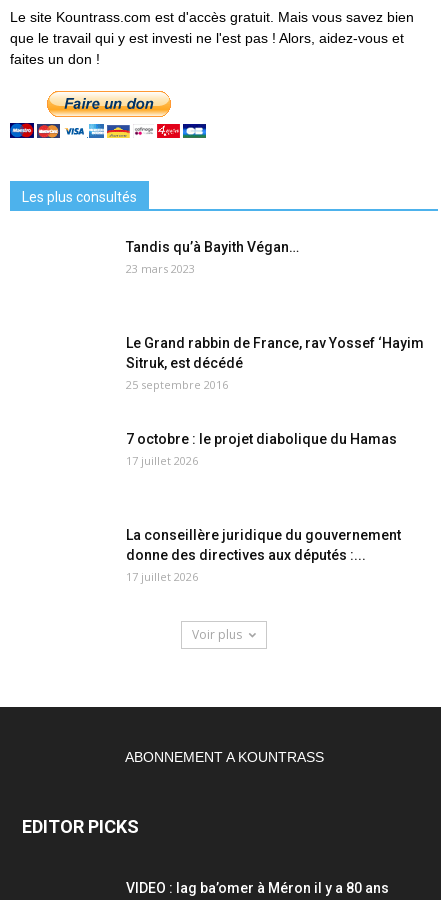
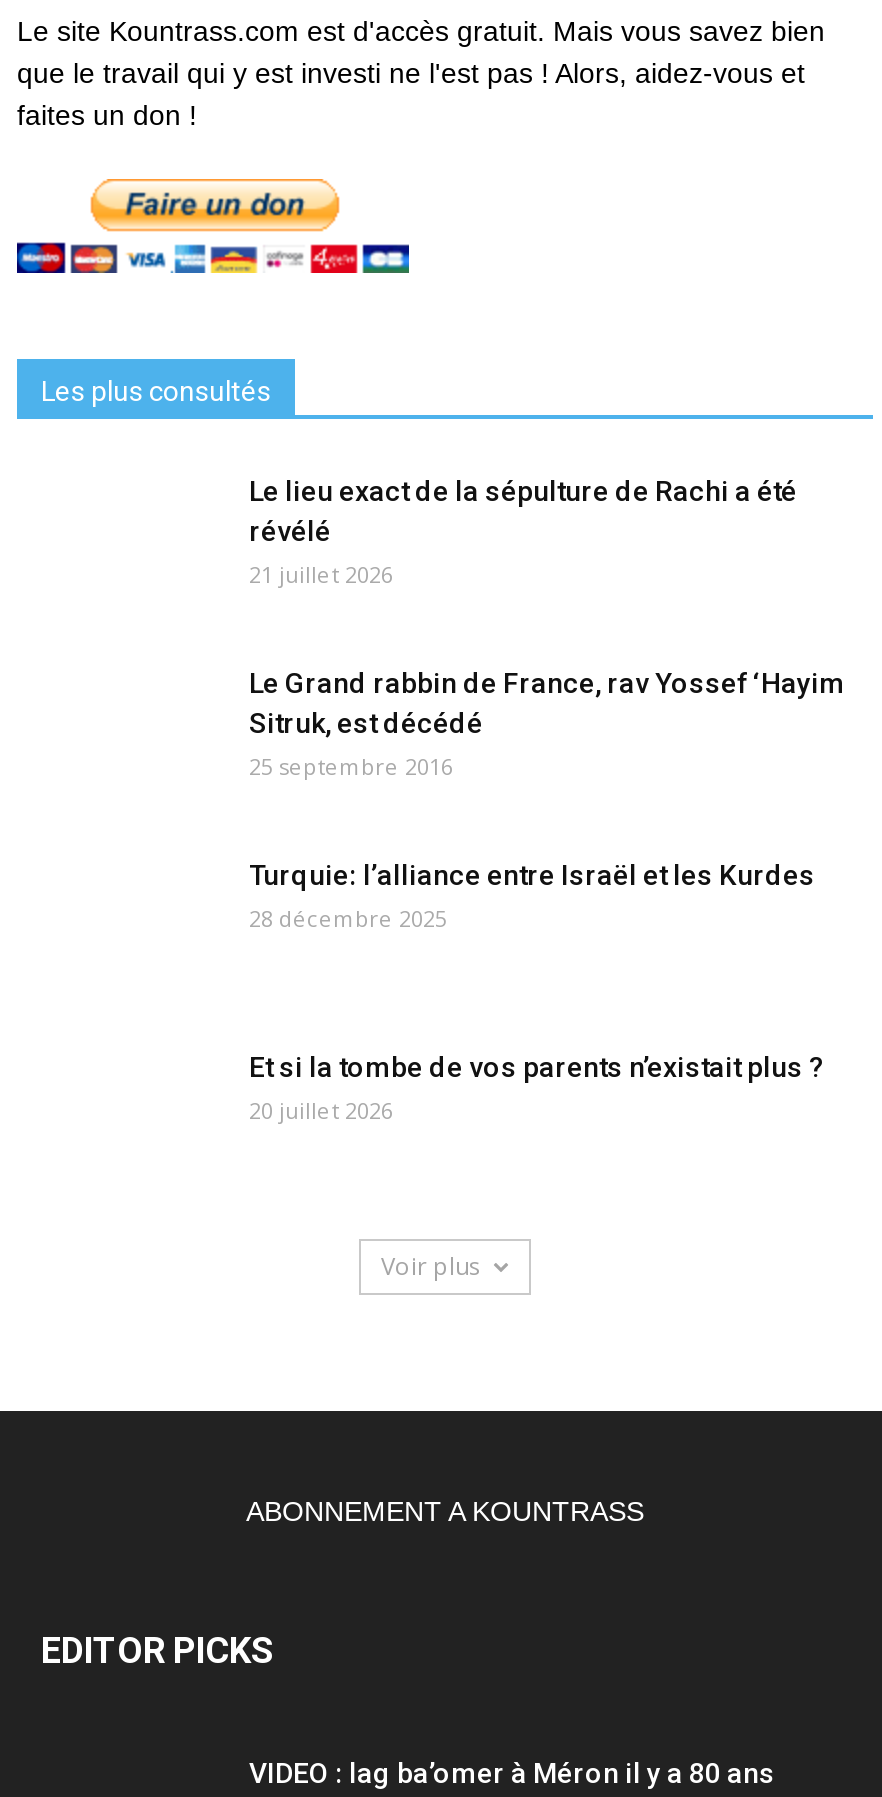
- Tandis qu’à Bayith Végan…
- 23 mars 2023
+ Le lieu exact de la sépulture de Rachi a été
+ révélé
+ 21 juillet 2026

- 7 octobre : le projet diabolique du Hamas
- 17 juillet 2026
+ Turquie: l’alliance entre Israël et les Kurdes
+ 28 décembre 2025

- La conseillère juridique du gouvernement
- donne des directives aux députés :...
- 17 juillet 2026
+ Et si la tombe de vos parents n’existait plus ?
+ 20 juillet 2026
